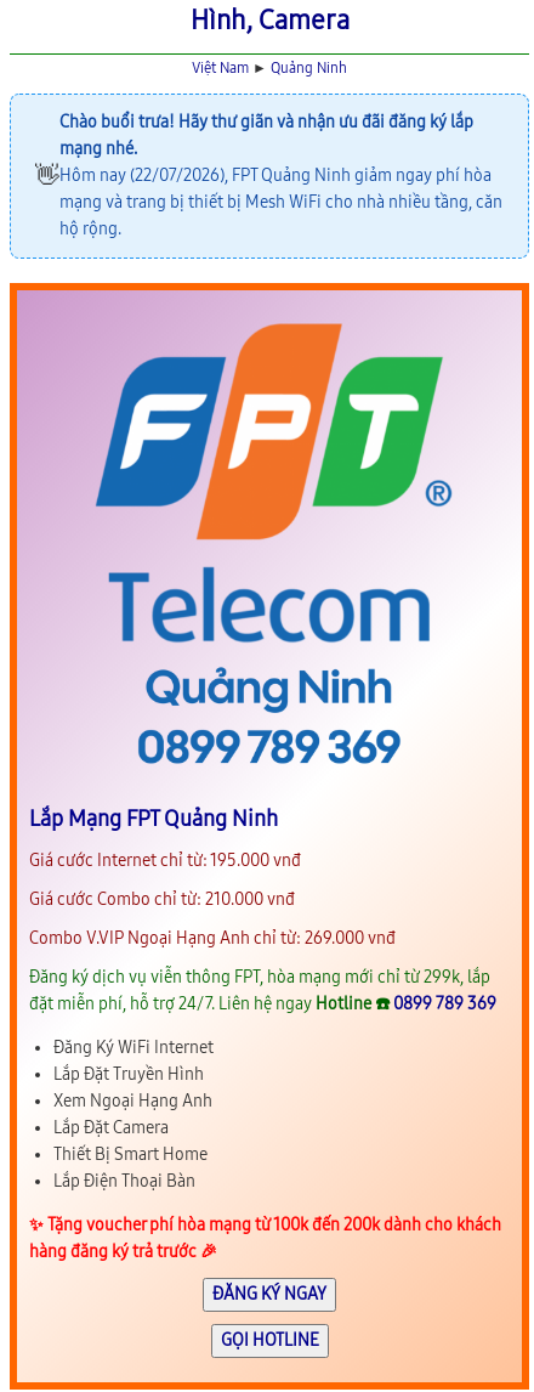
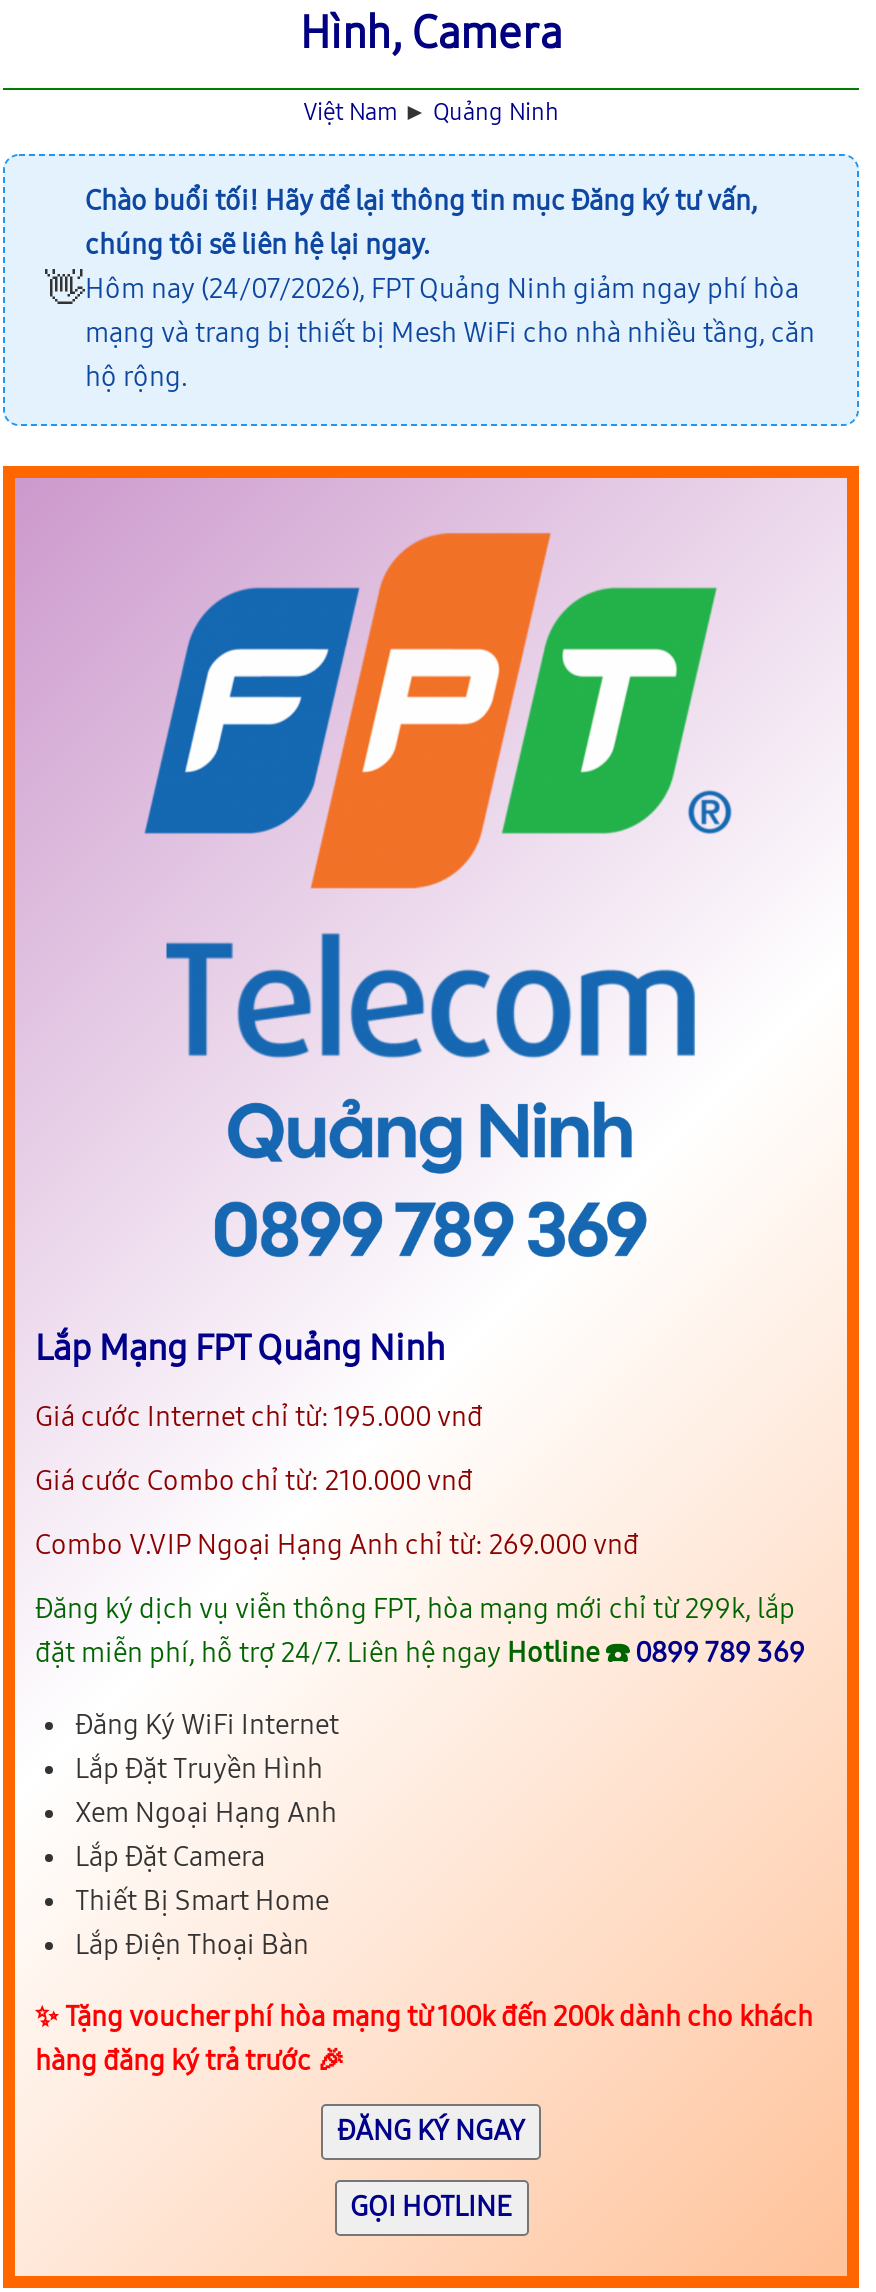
- Chào buổi trưa! Hãy thư giãn và nhận ưu đãi đăng ký lắp
- mạng nhé.
- Hôm nay (22/07/2026), FPT Quảng Ninh giảm ngay phí hòa
+ Chào buổi tối! Hãy để lại thông tin mục Đăng ký tư vấn,
+ chúng tôi sẽ liên hệ lại ngay.
+ Hôm nay (24/07/2026), FPT Quảng Ninh giảm ngay phí hòa
